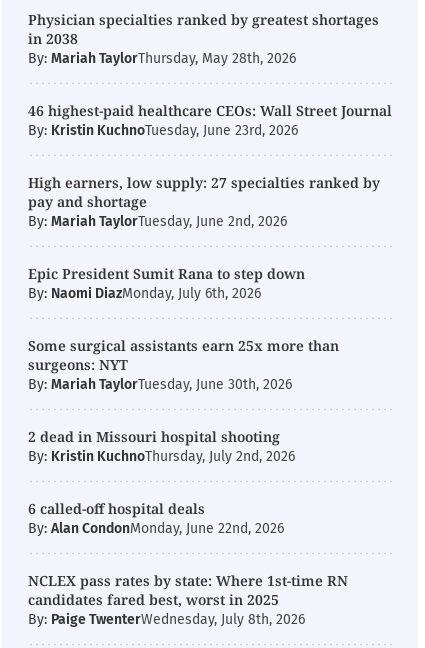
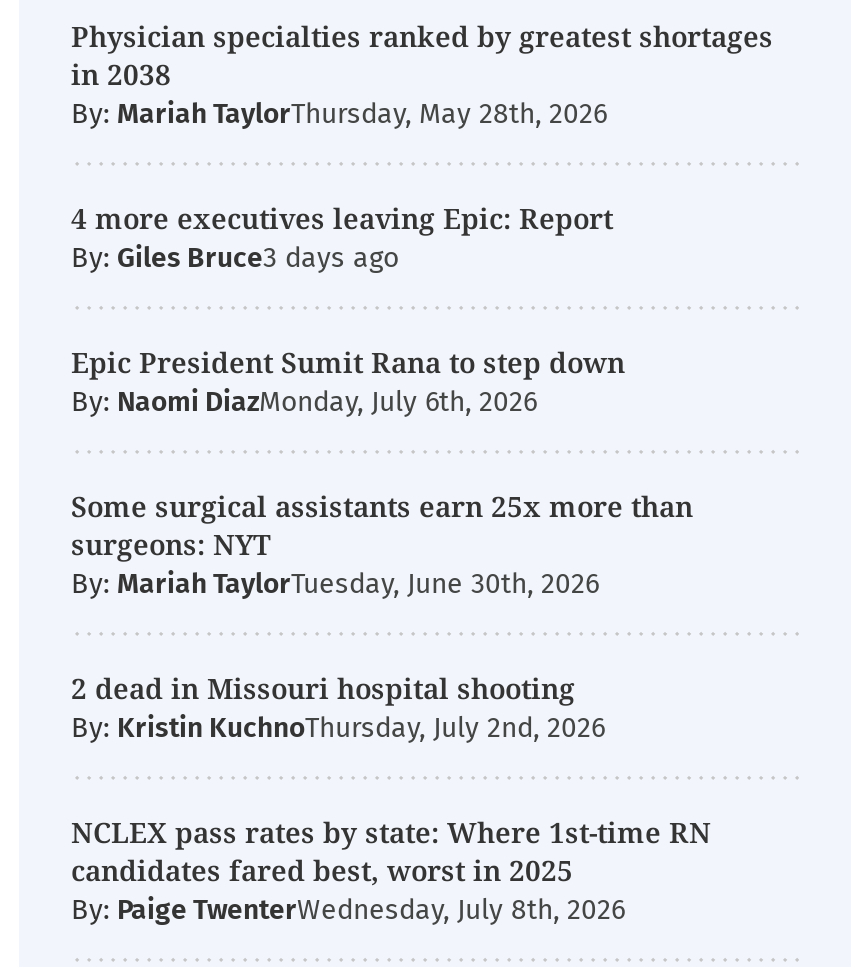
- 46 highest-paid healthcare CEOs: Wall Street Journal
- By: Kristin KuchnoTuesday, June 23rd, 2026
- High earners, low supply: 27 specialties ranked by
- pay and shortage
- By: Mariah TaylorTuesday, June 2nd, 2026
+ 4 more executives leaving Epic: Report
+ By: Giles Bruce

- 6 called-off hospital deals
- By: Alan CondonMonday, June 22nd, 2026
